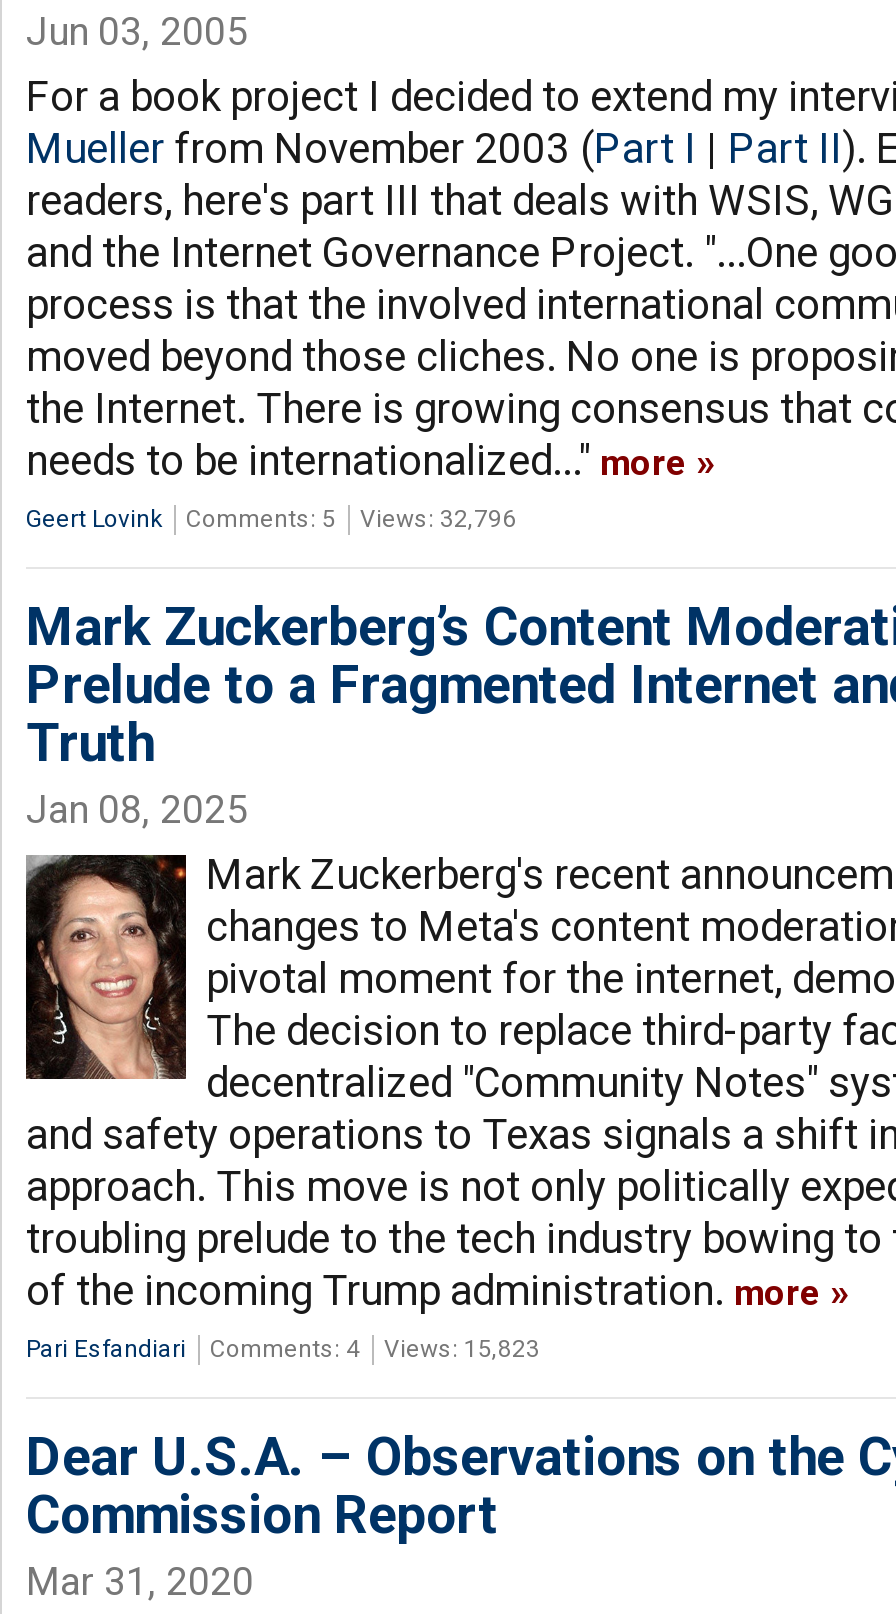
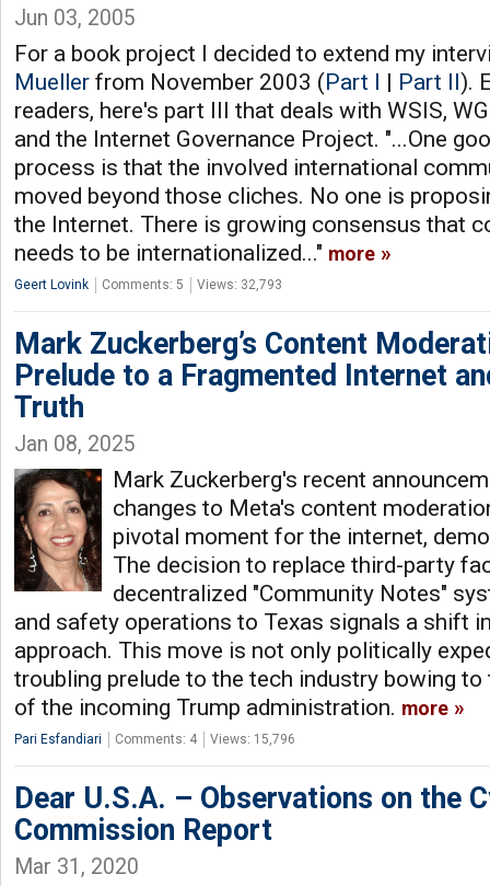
- Geert Lovink Comments: 5 Views: 32,796
+ Geert Lovink Comments: 5 Views: 32,793

- Pari Esfandiari Comments: 4 Views: 15,823
+ Pari Esfandiari Comments: 4 Views: 15,796
